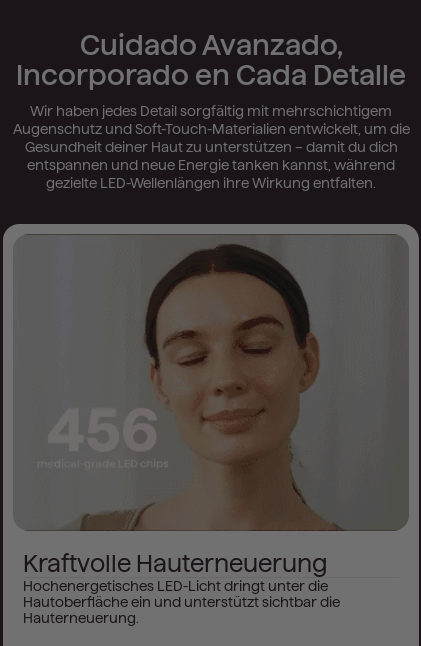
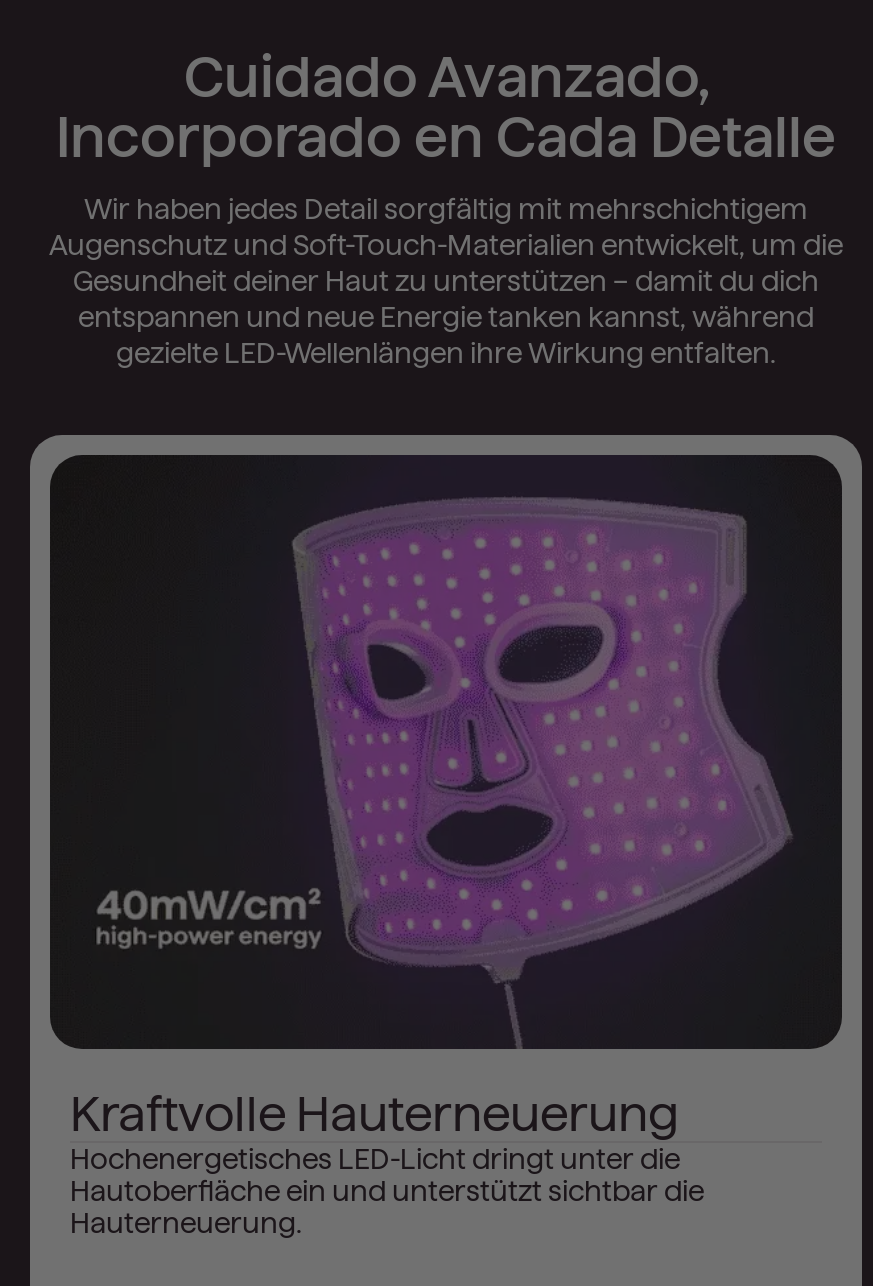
- [image]
+ [image]
